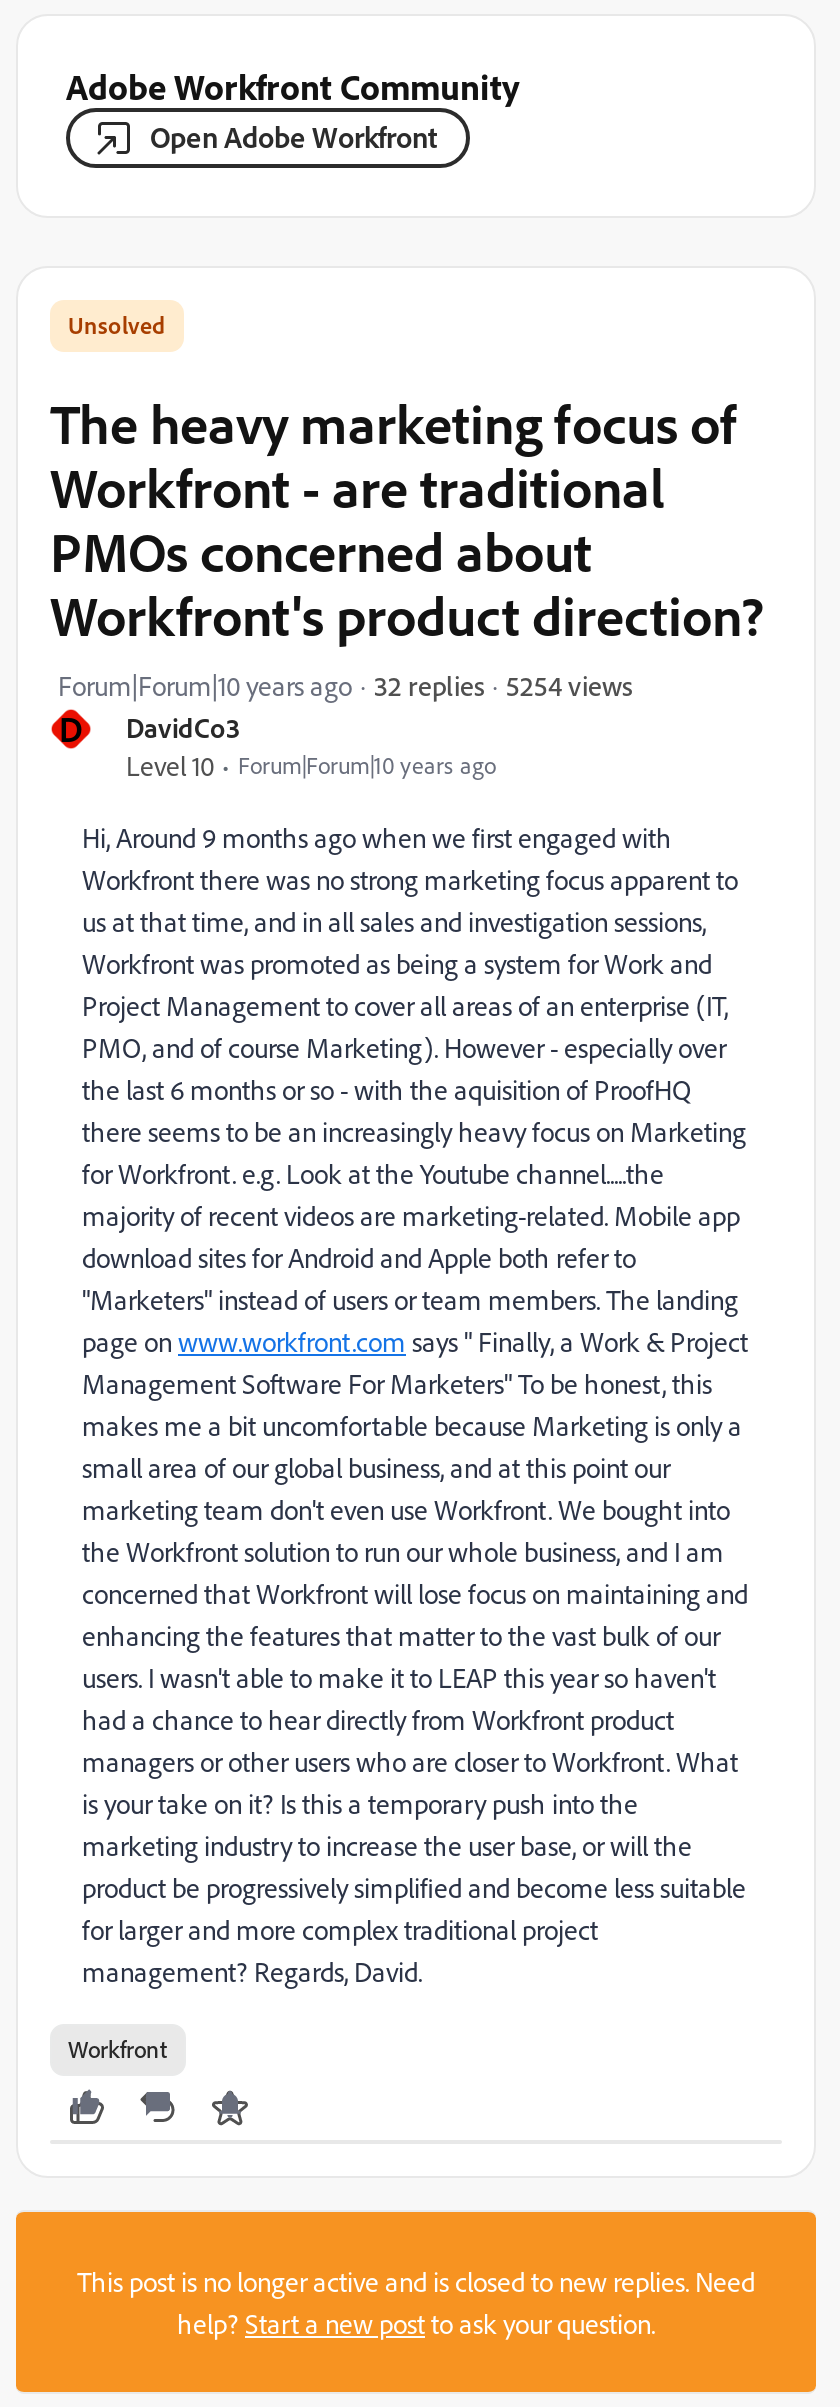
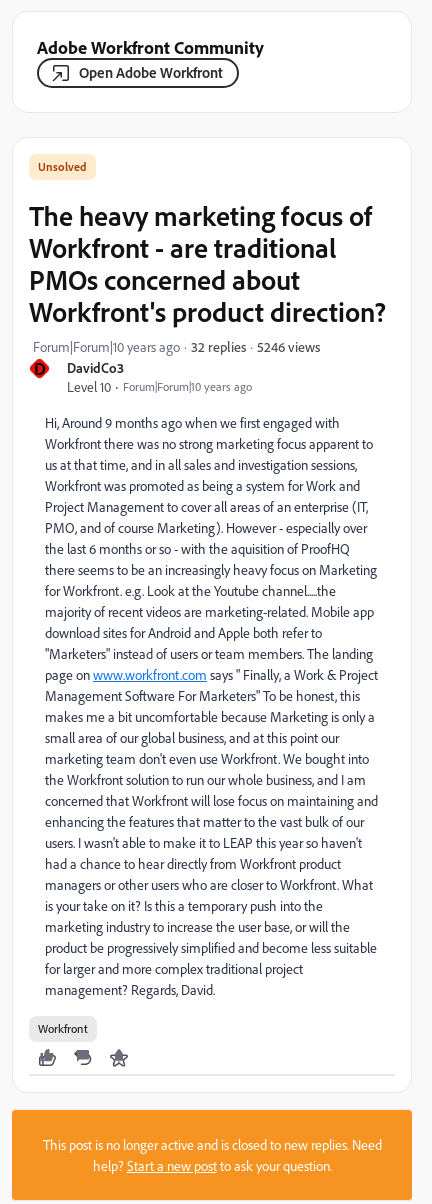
- 5254 views
+ 5246 views
